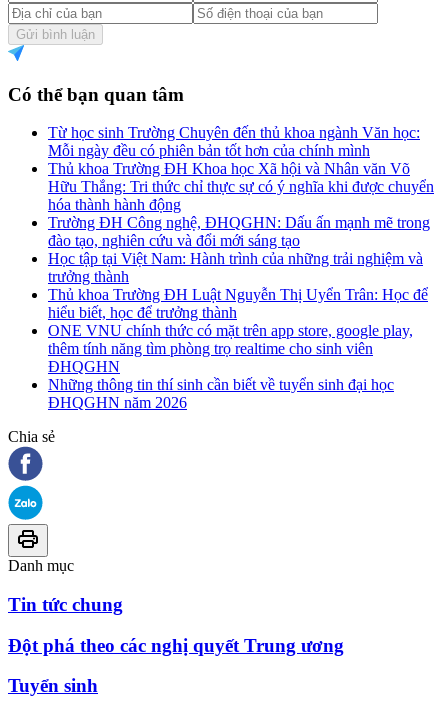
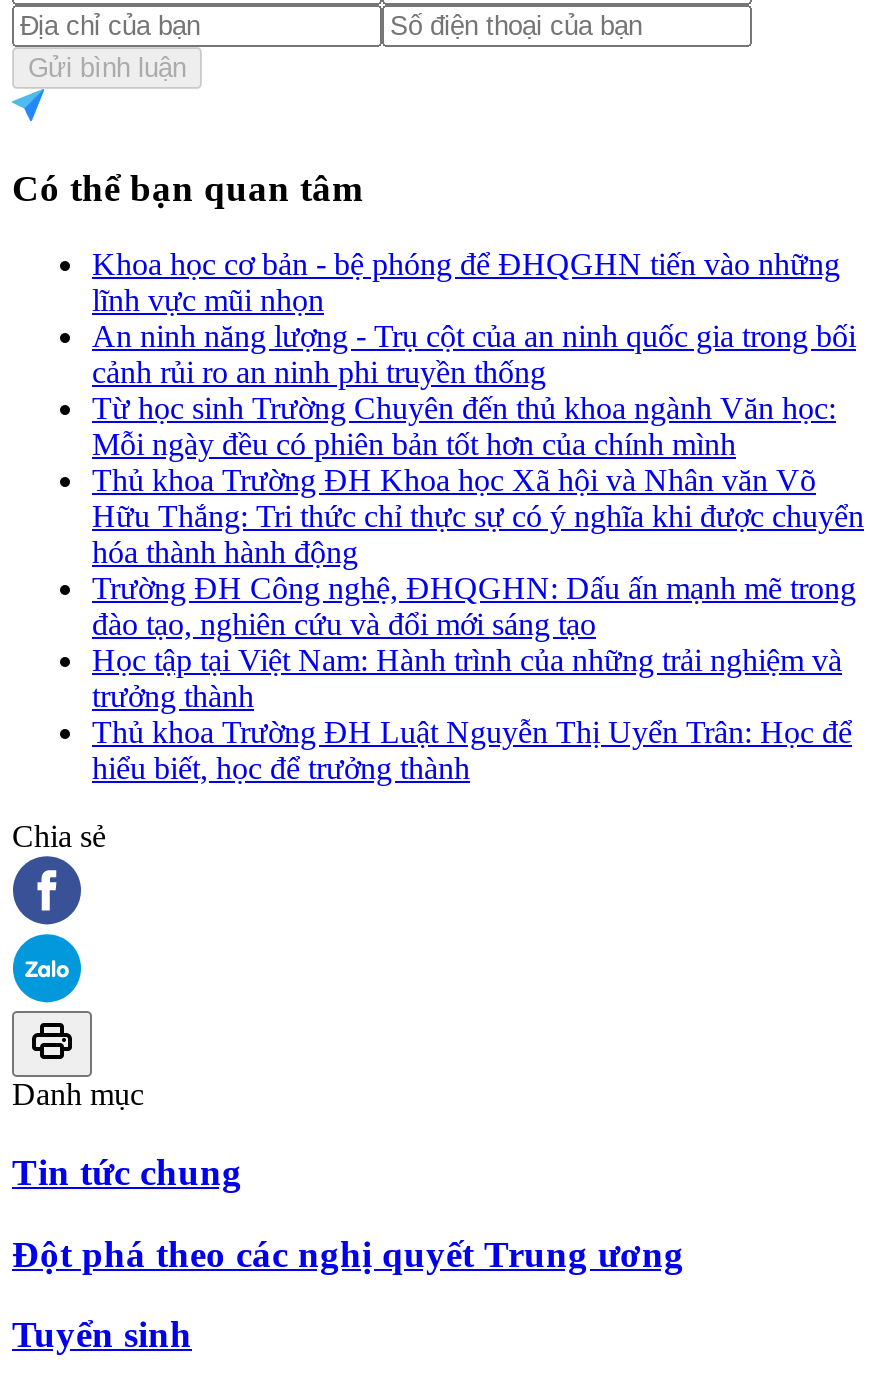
+ Khoa học cơ bản - bệ phóng để ĐHQGHN tiến vào những
+ lĩnh vực mũi nhọn
+ An ninh năng lượng - Trụ cột của an ninh quốc gia trong bối
+ cảnh rủi ro an ninh phi truyền thống

moved down: Từ học sinh Trường Chuyên đến thủ khoa ngành Văn học: | Mỗi ngày đều có phiên bản tốt hơn của chính mình | Thủ khoa Trường ĐH Khoa học Xã hội và Nhân văn Võ | ... | Thủ khoa Trường ĐH Luật Nguyễn Thị Uyển Trân: Học để | hiểu biết, học để trưởng thành

- ONE VNU chính thức có mặt trên app store, google play,
- thêm tính năng tìm phòng trọ realtime cho sinh viên
- ĐHQGHN
- Những thông tin thí sinh cần biết về tuyển sinh đại học
- ĐHQGHN năm 2026
